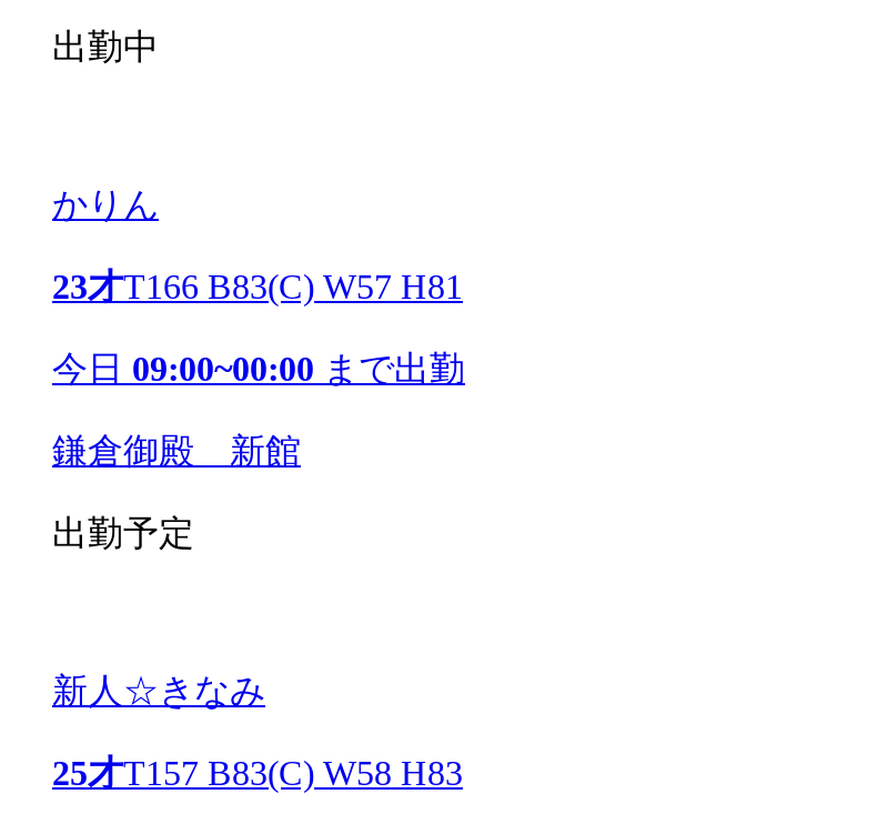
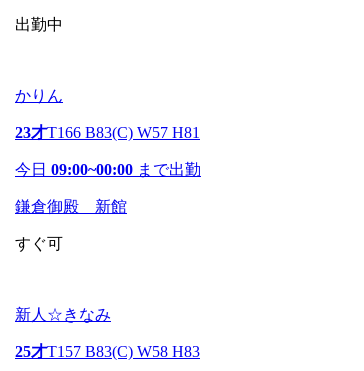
- 出勤予定
+ すぐ可
